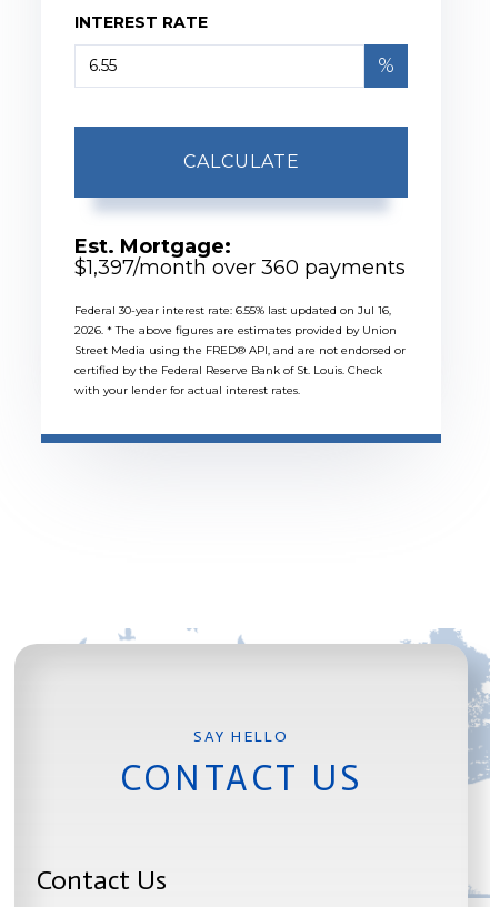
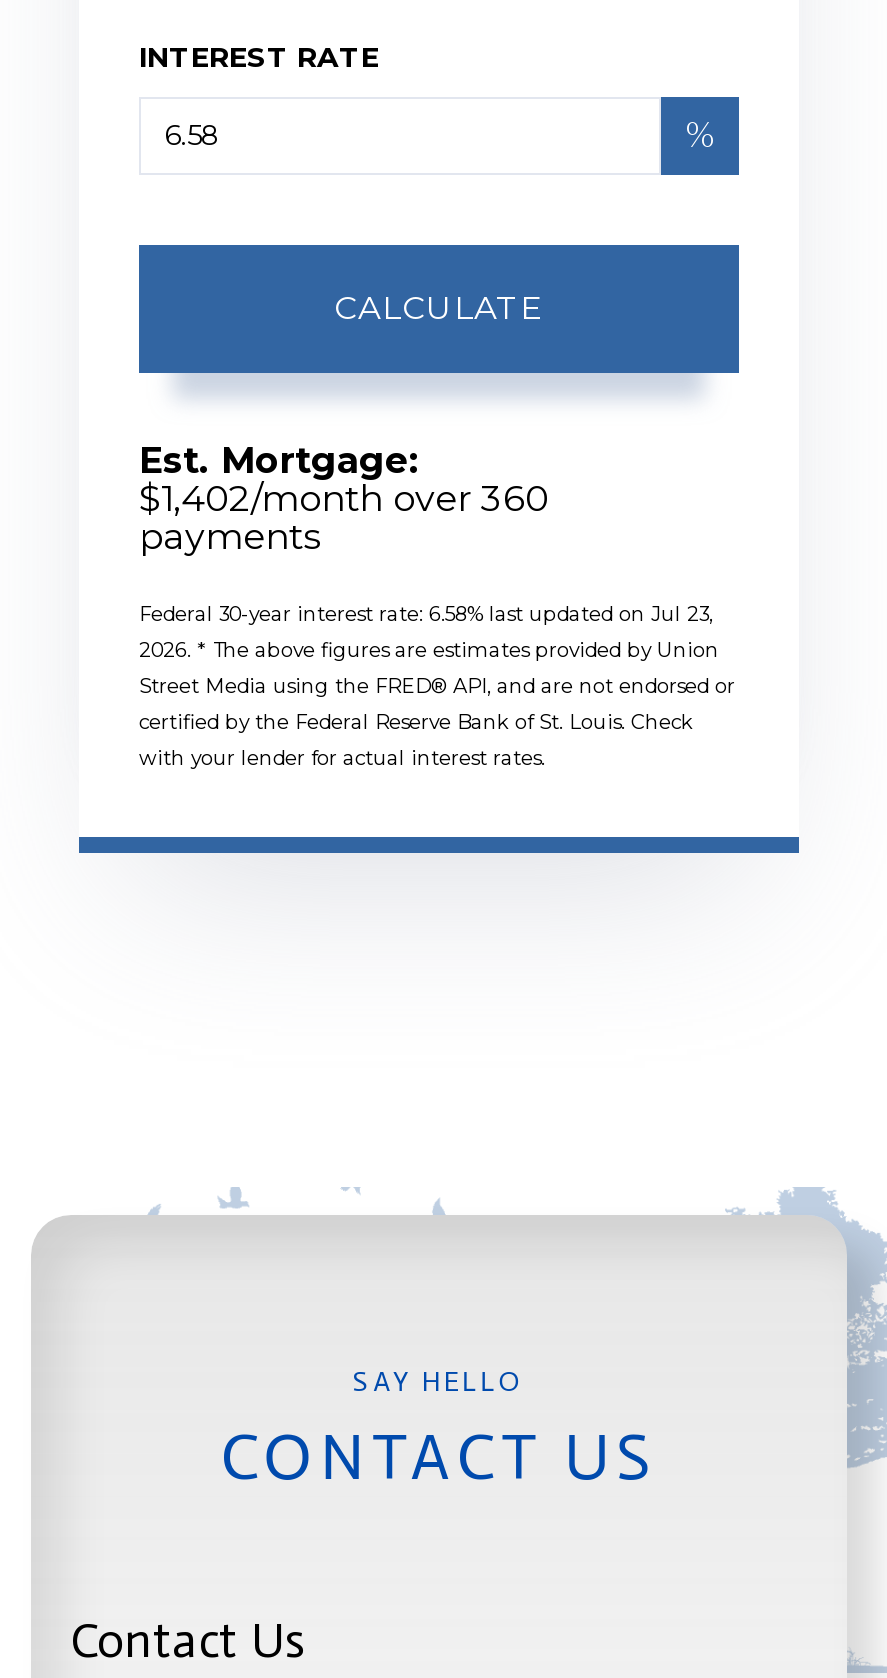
- $1,397/month over 360 payments
+ $1,402/month over 360
+ payments

- Federal 30-year interest rate: 6.55% last updated on Jul 16,
+ Federal 30-year interest rate: 6.58% last updated on Jul 23,
